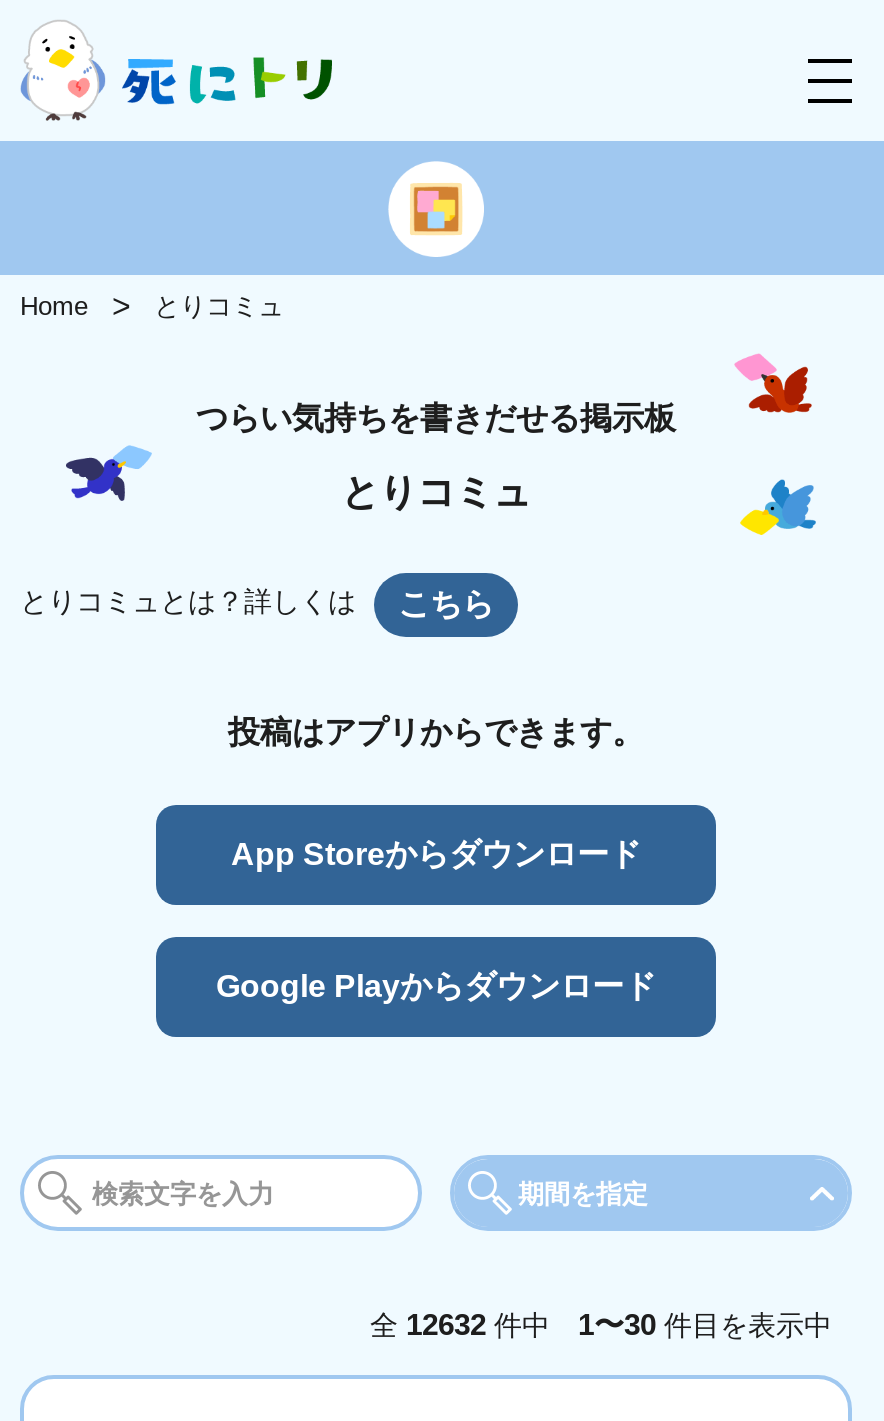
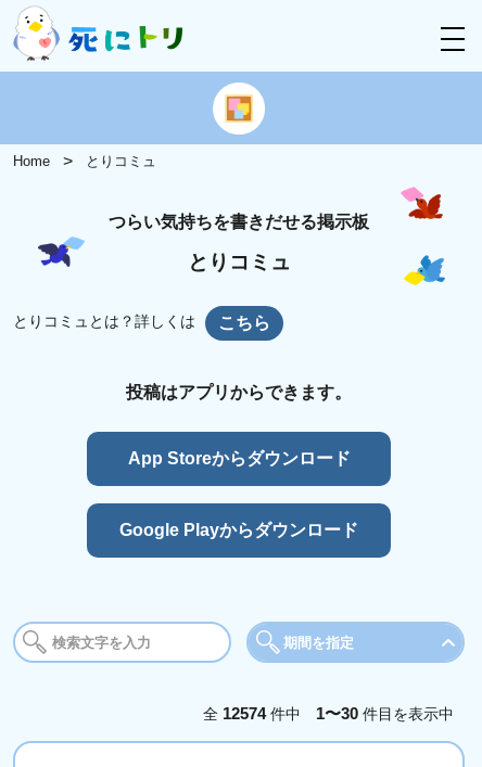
- 全12632件中 1〜30件目を表示中
+ 全12574件中 1〜30件目を表示中
